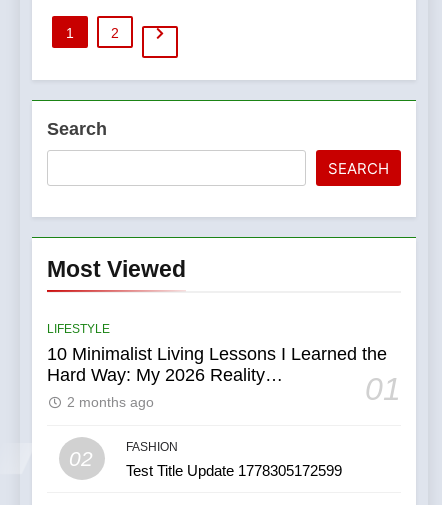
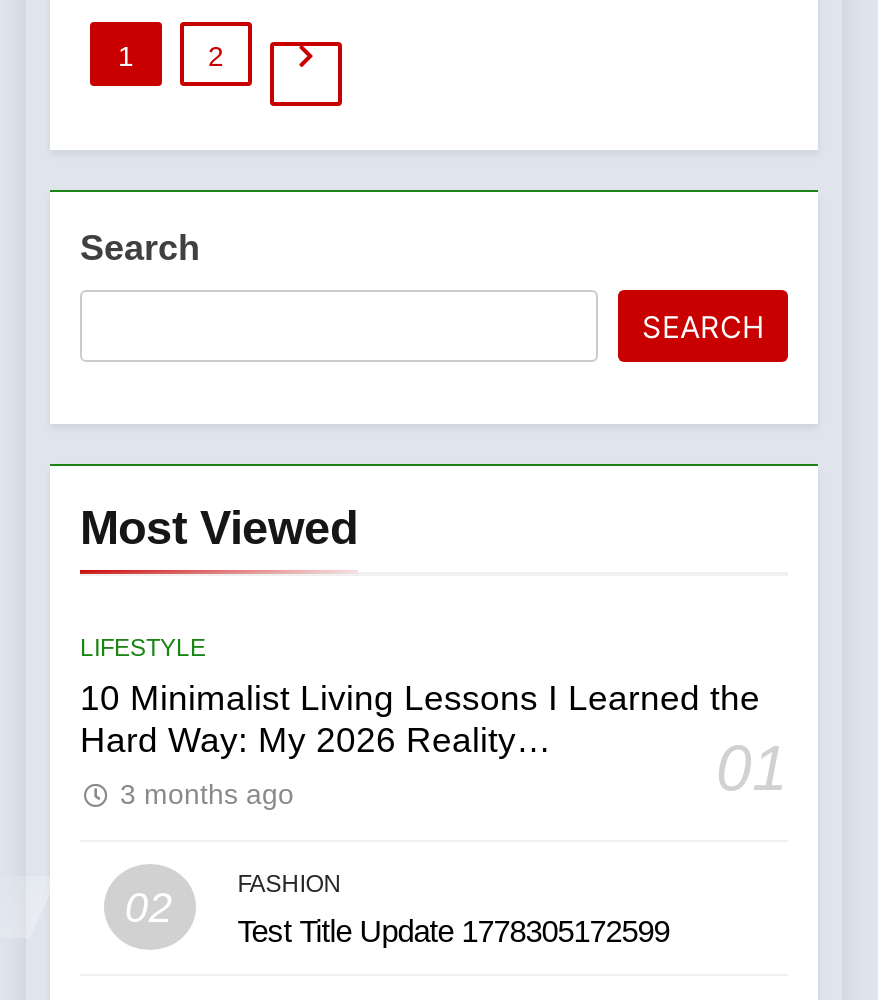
- 2 months ago
+ 3 months ago
